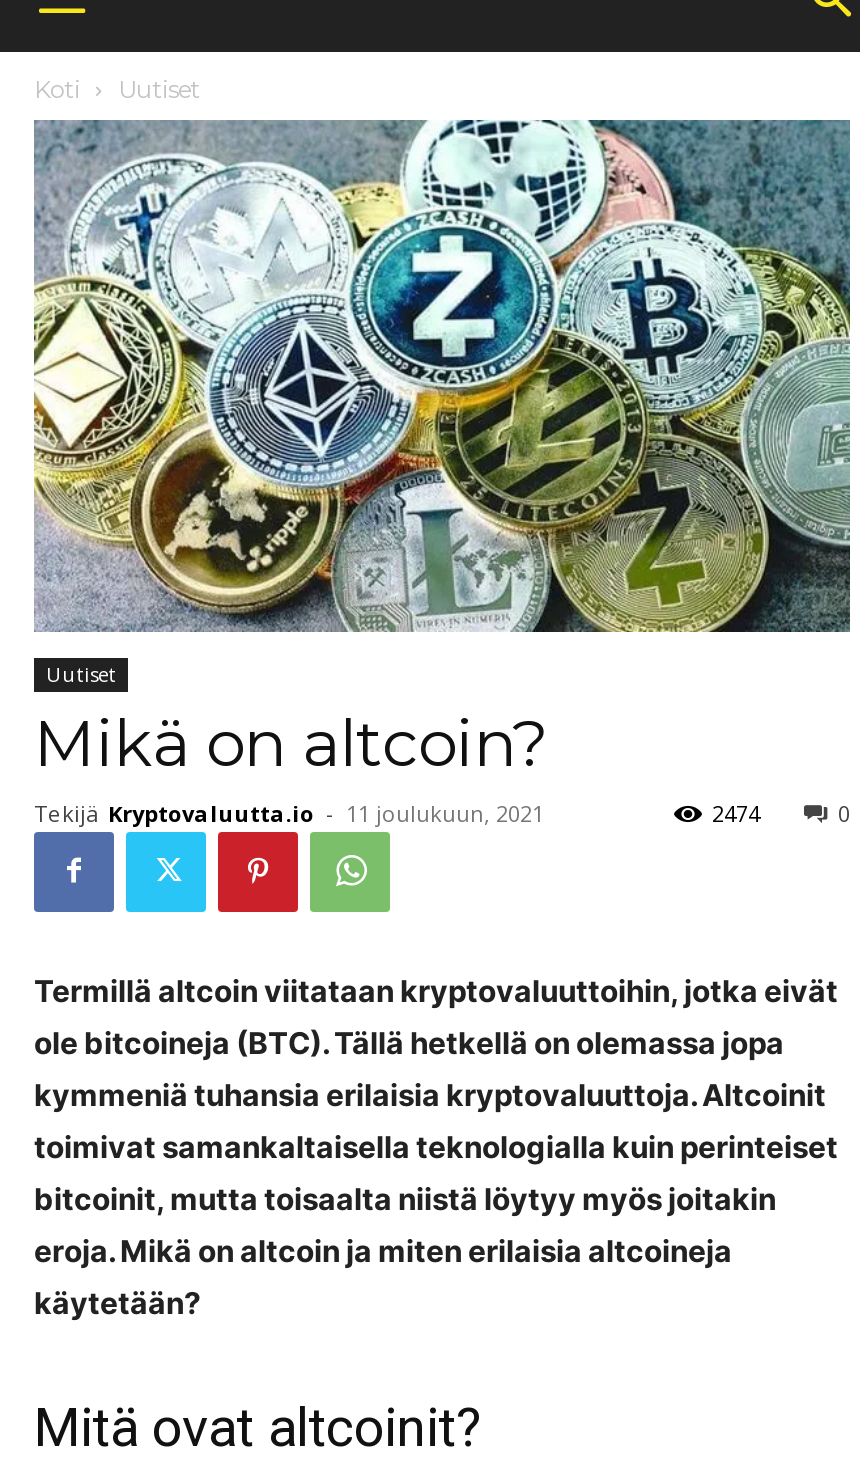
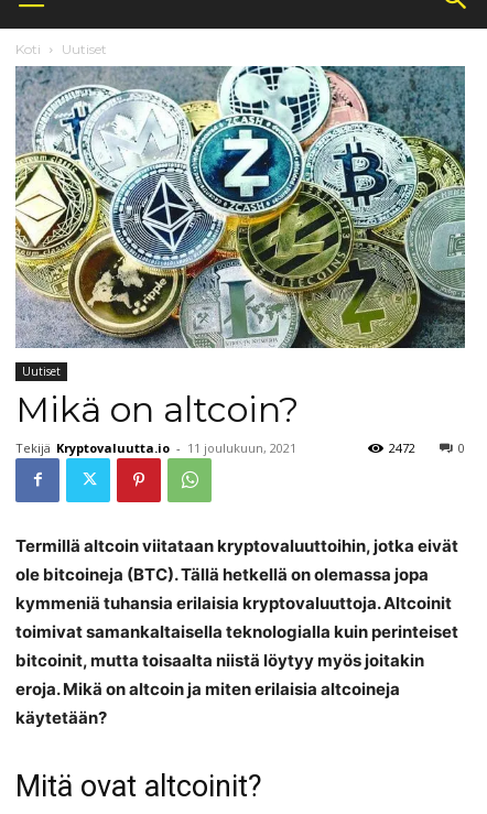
- 2474
+ 2472
